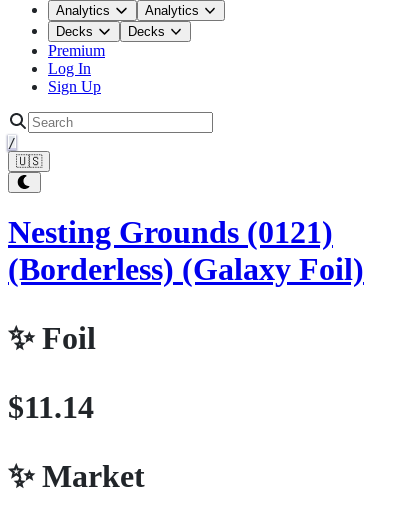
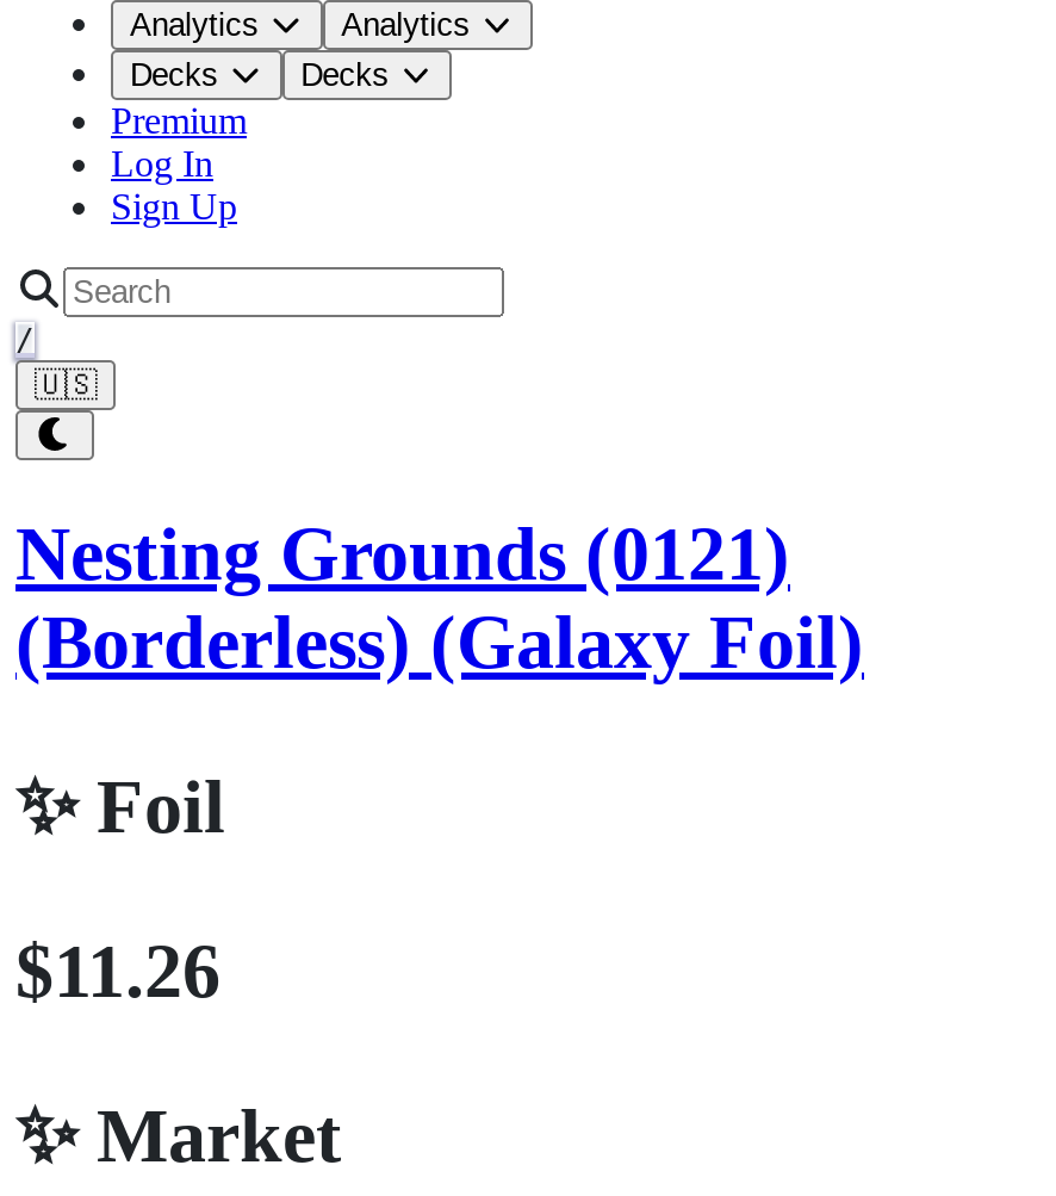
- $11.14
+ $11.26
